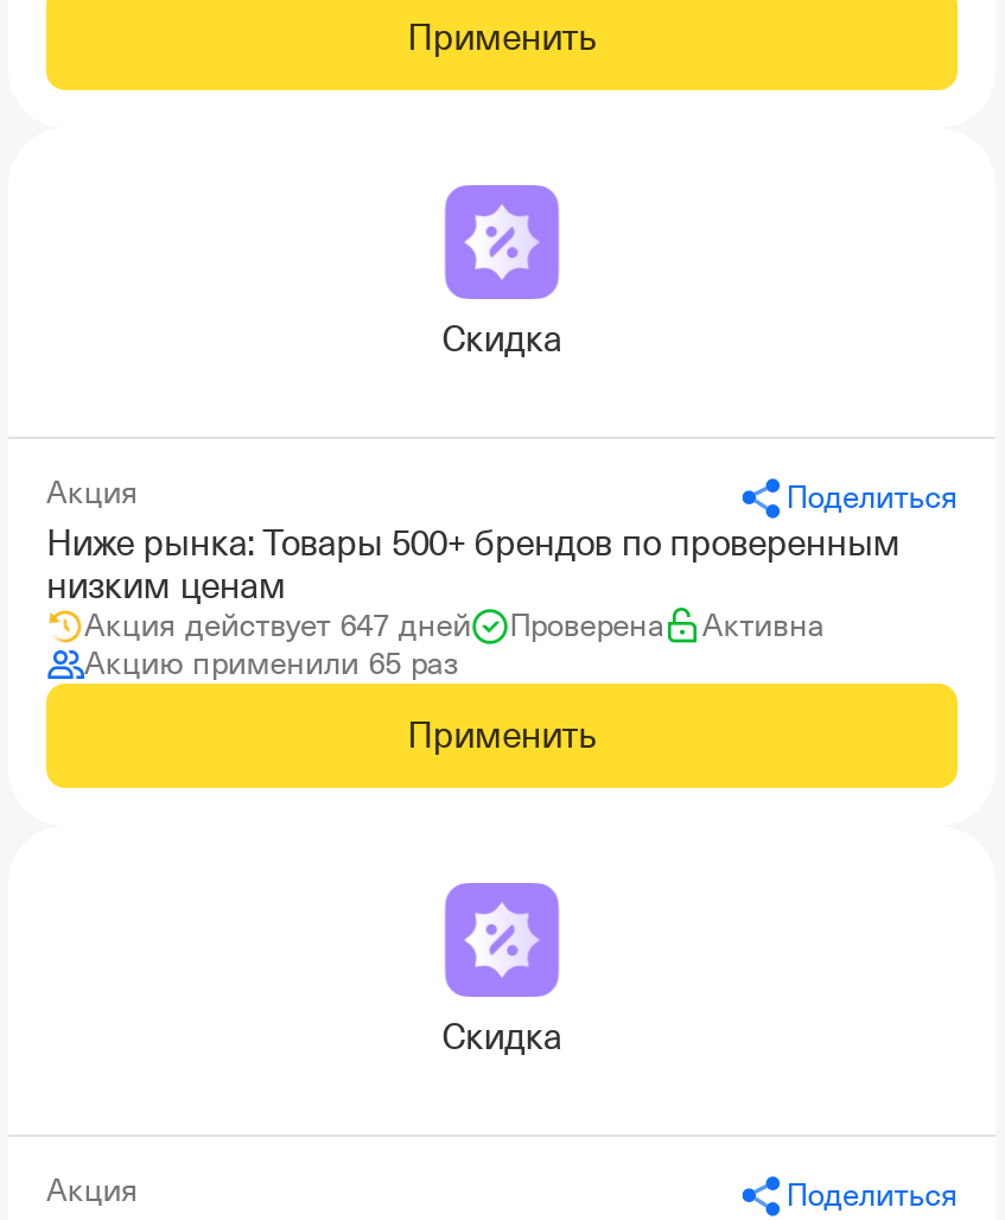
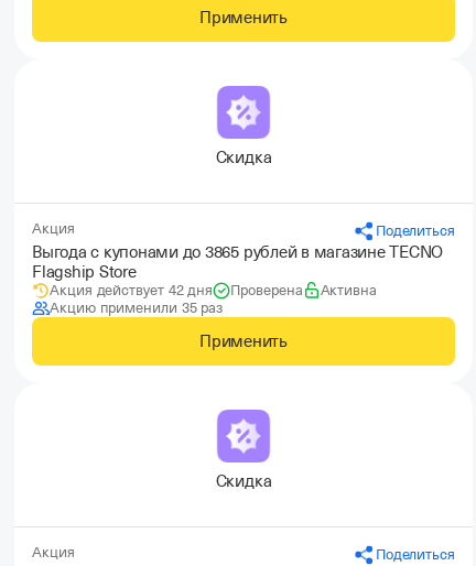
- Ниже рынка: Товары 500+ брендов по проверенным
- низким ценам
- Акция действует 647 дней
+ Выгода с купонами до 3865 рублей в магазине TECNO
+ Flagship Store
+ Акция действует 42 дня

- Акцию применили 65 раз
+ Акцию применили 35 раз
